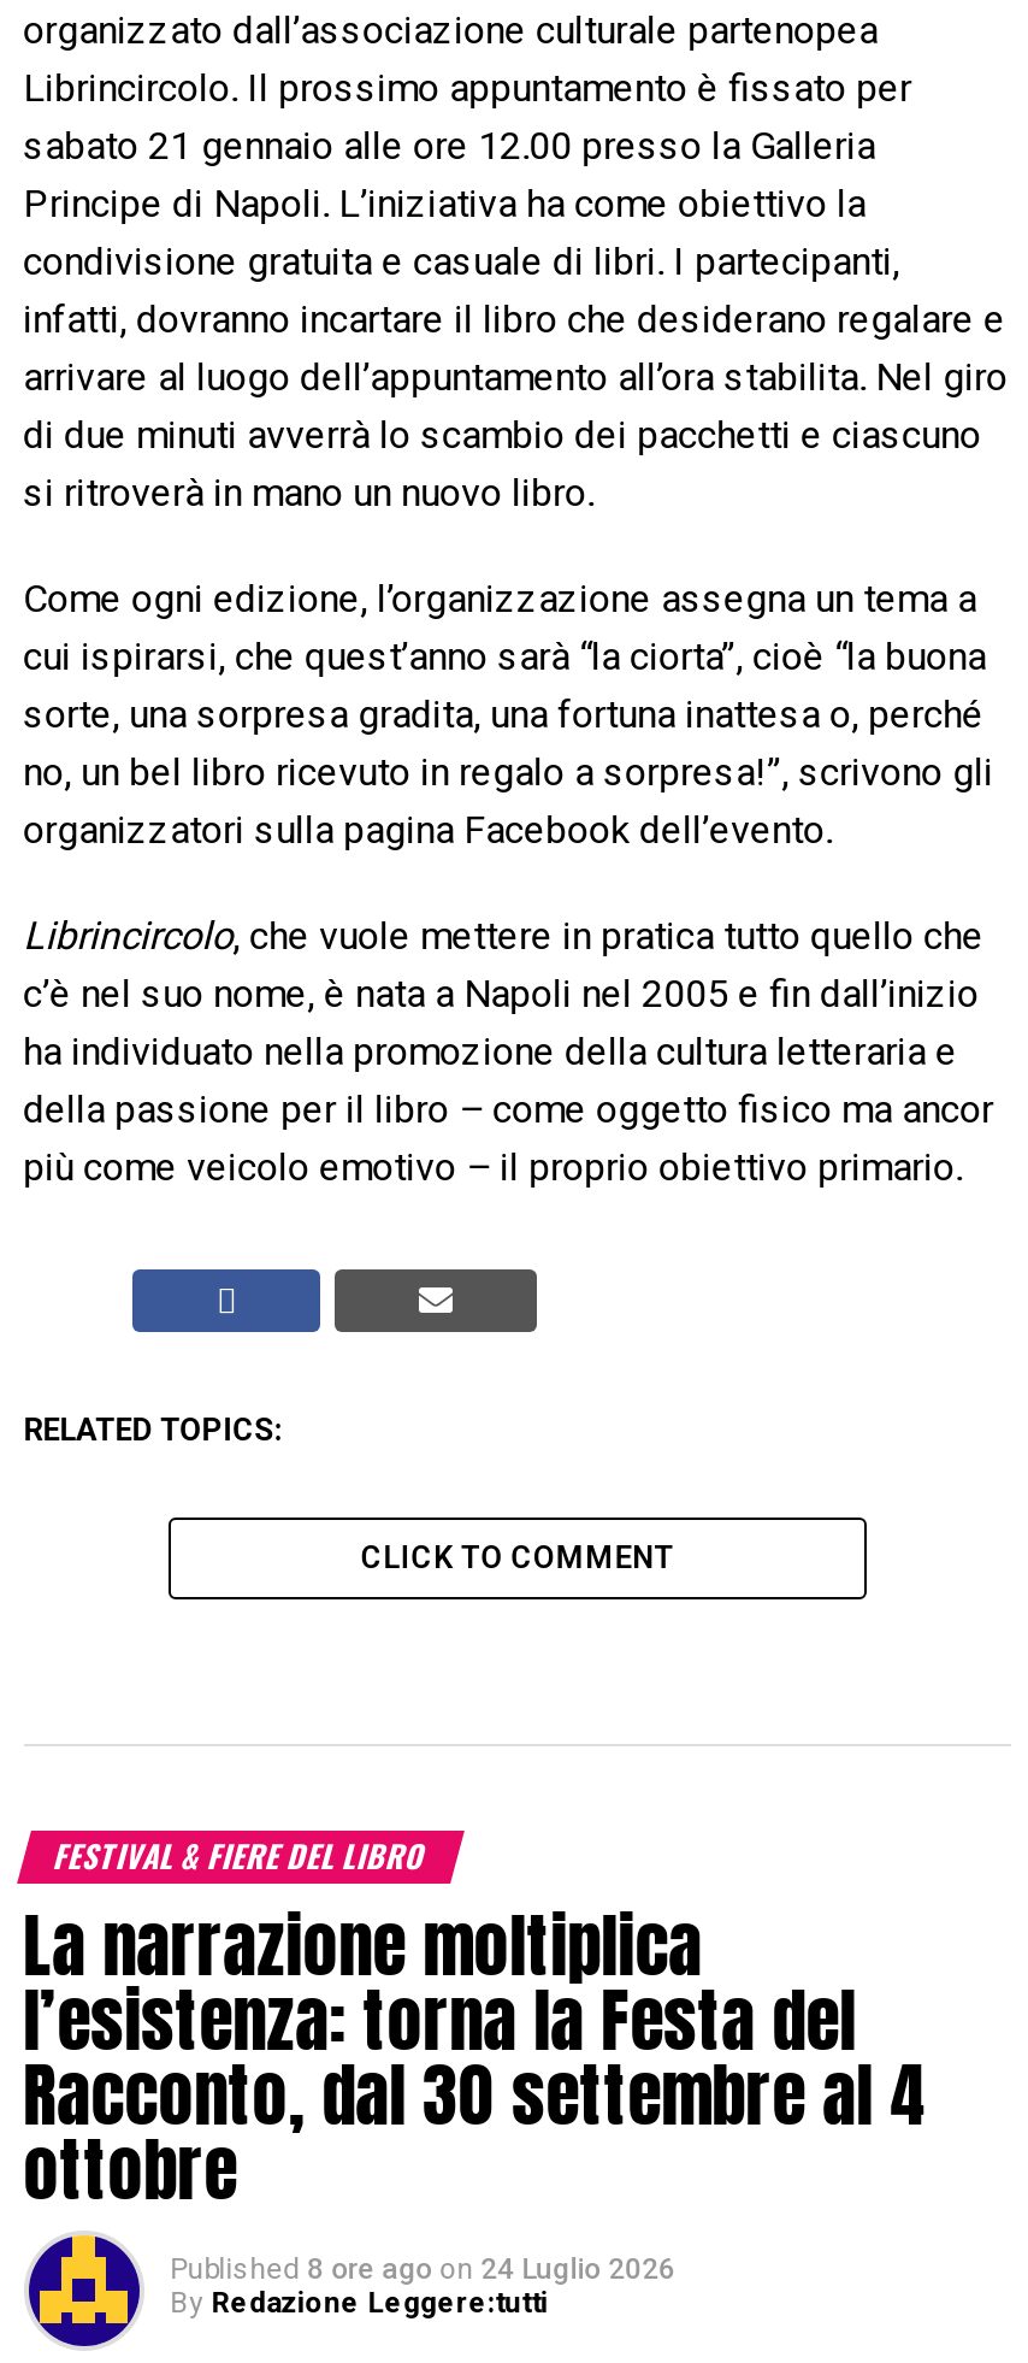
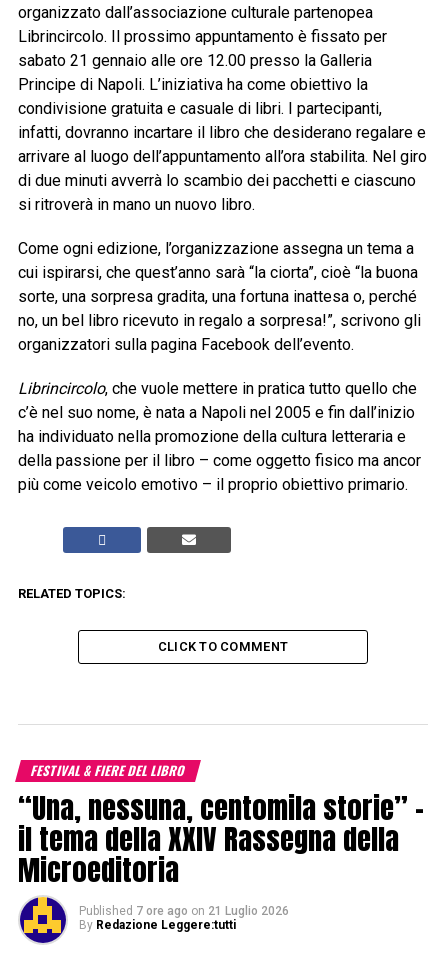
- La narrazione moltiplica
- l’esistenza: torna la Festa del
- Racconto, dal 30 settembre al 4
- ottobre
- Published 8 ore ago on 24 Luglio 2026
+ “Una, nessuna, centomila storie” –
+ il tema della XXIV Rassegna della
+ Microeditoria
+ Published 7 ore ago on 21 Luglio 2026
